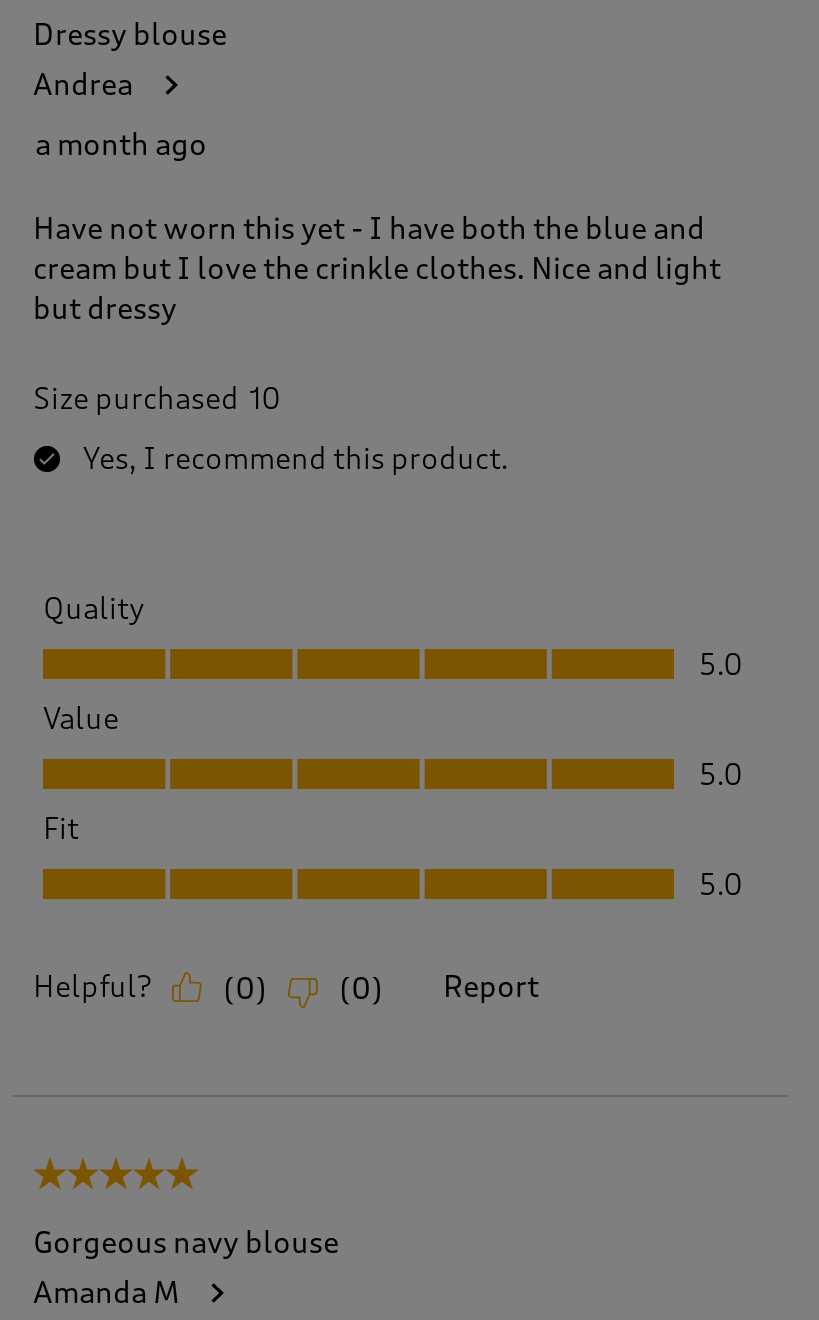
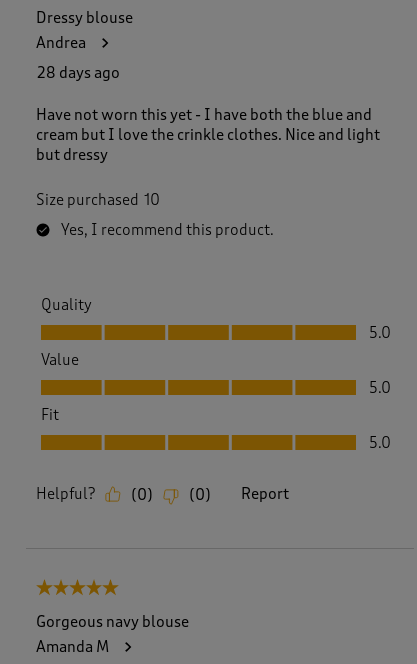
- a month ago
+ 28 days ago
